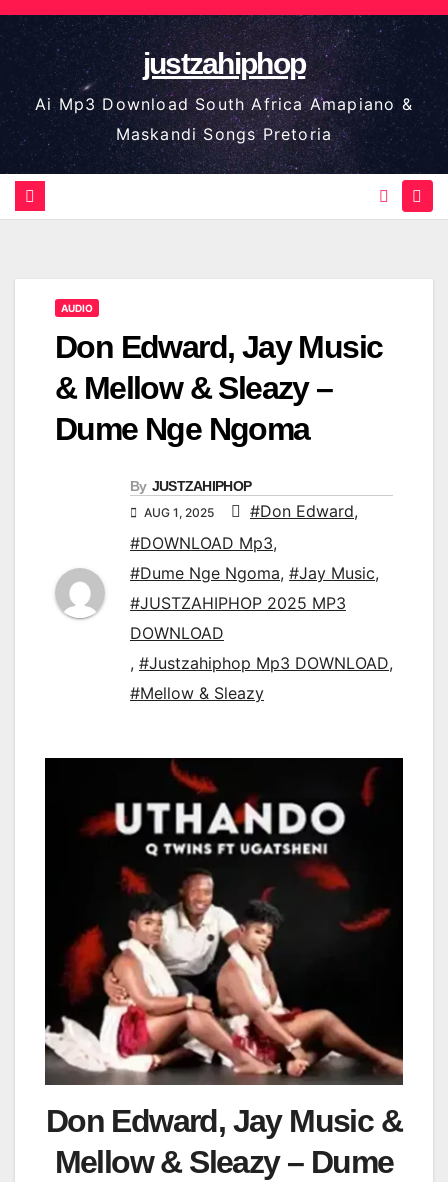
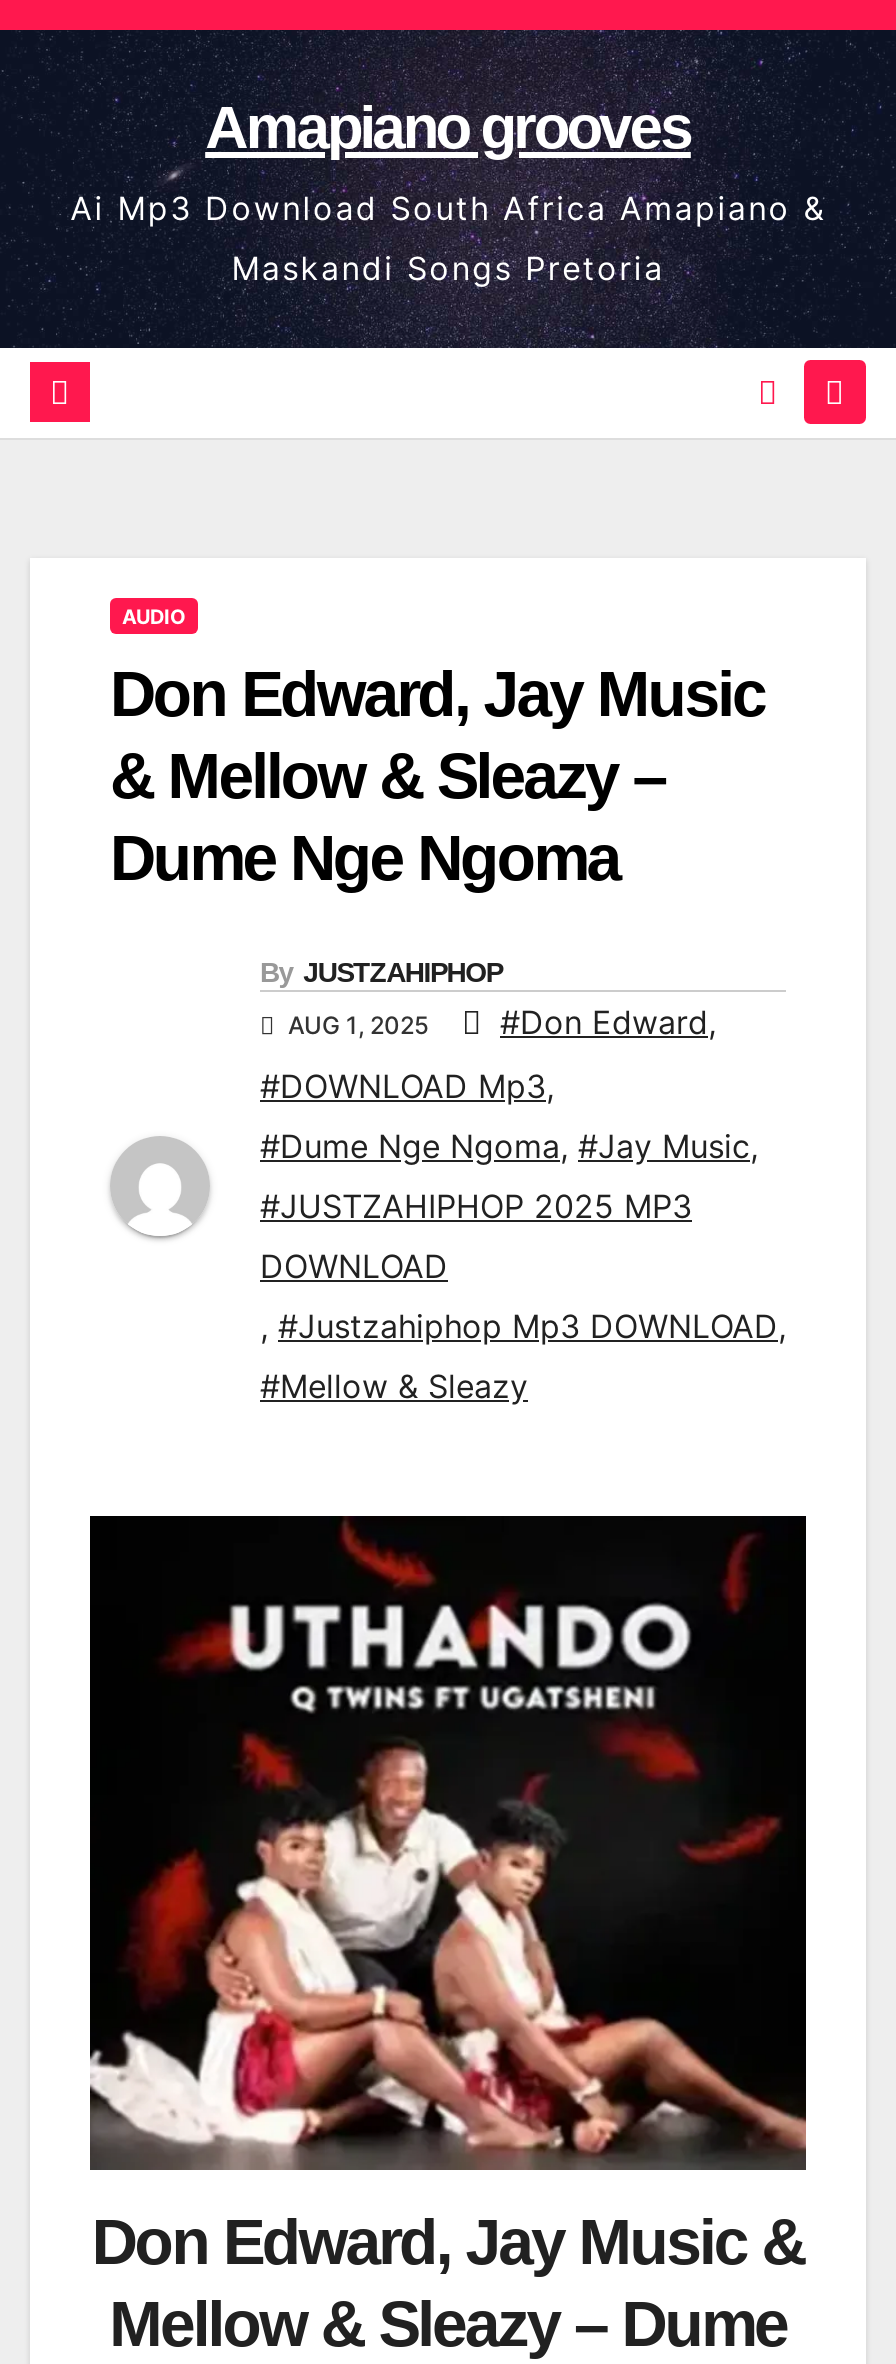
- justzahiphop
+ Amapiano grooves
